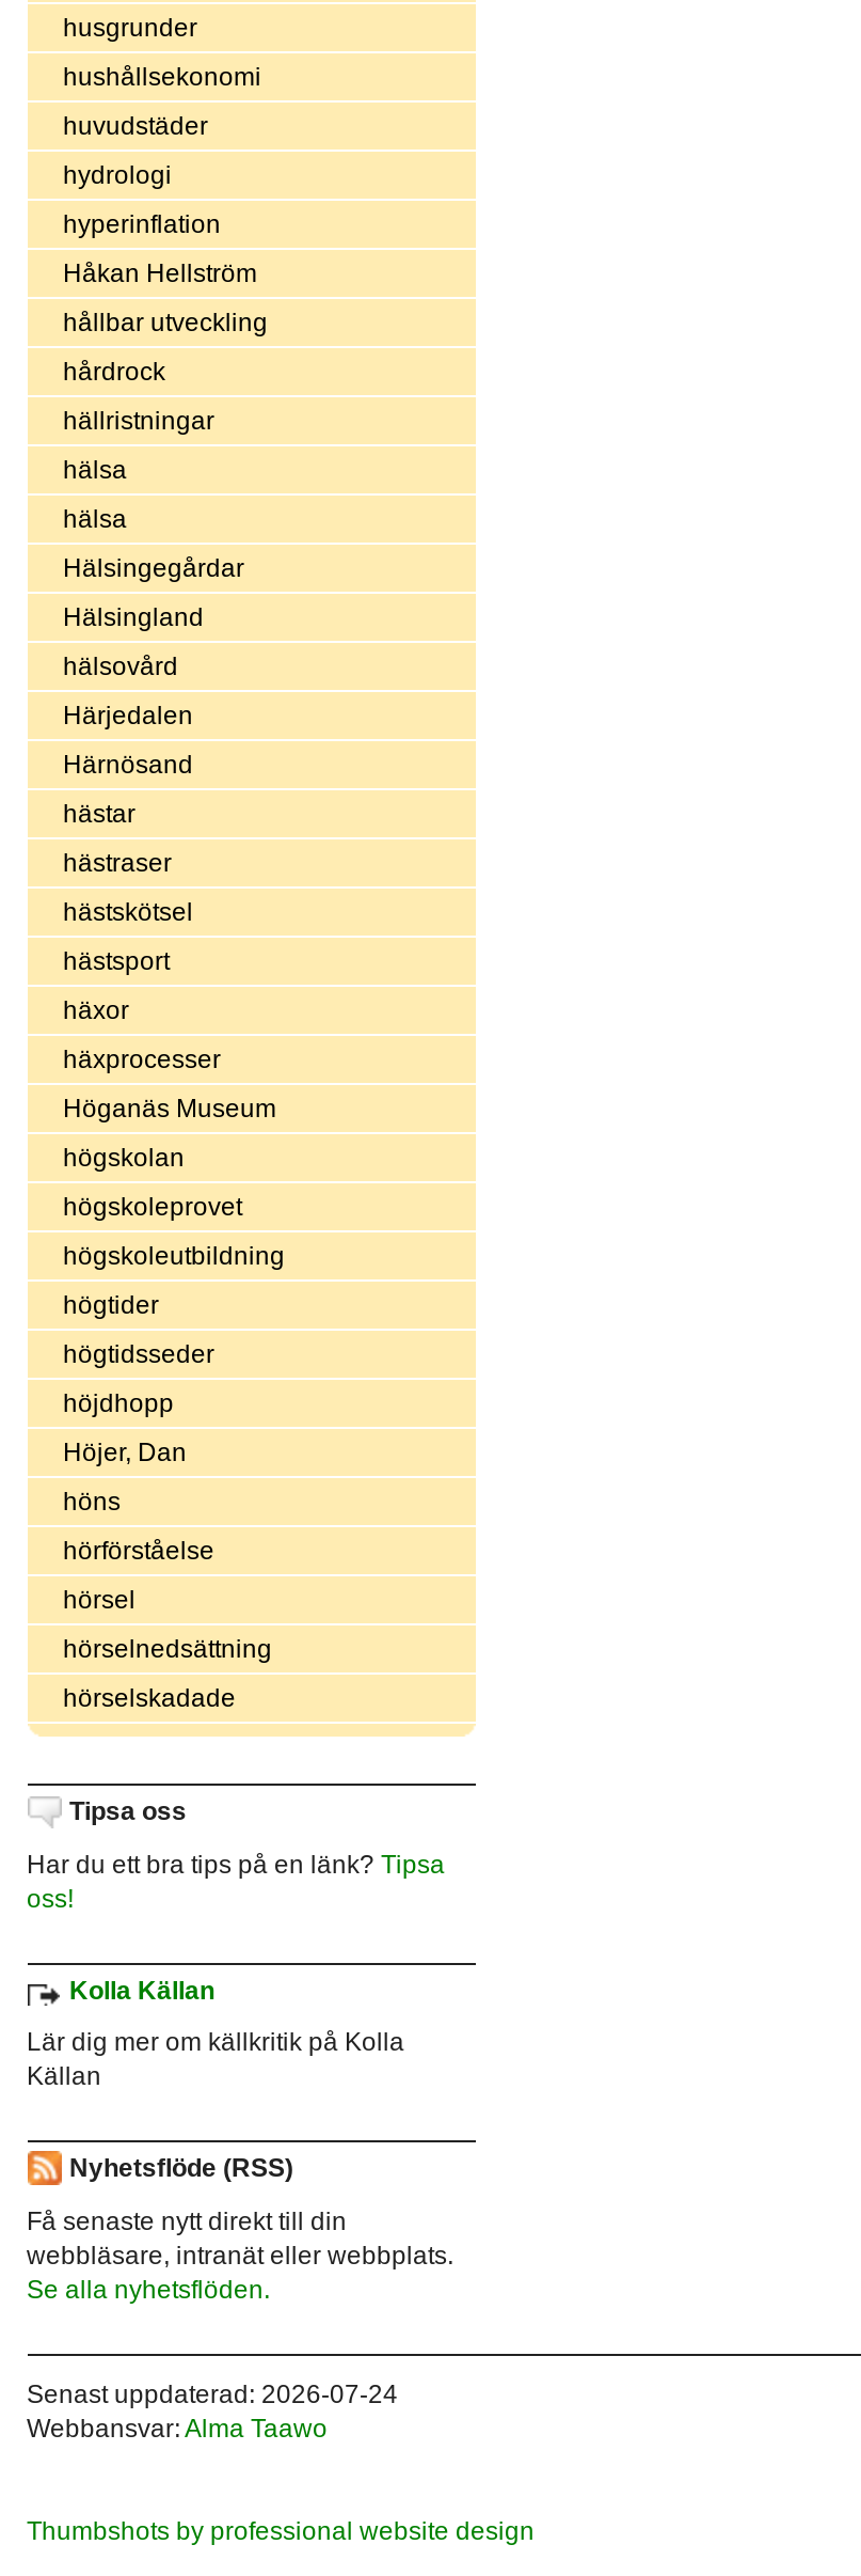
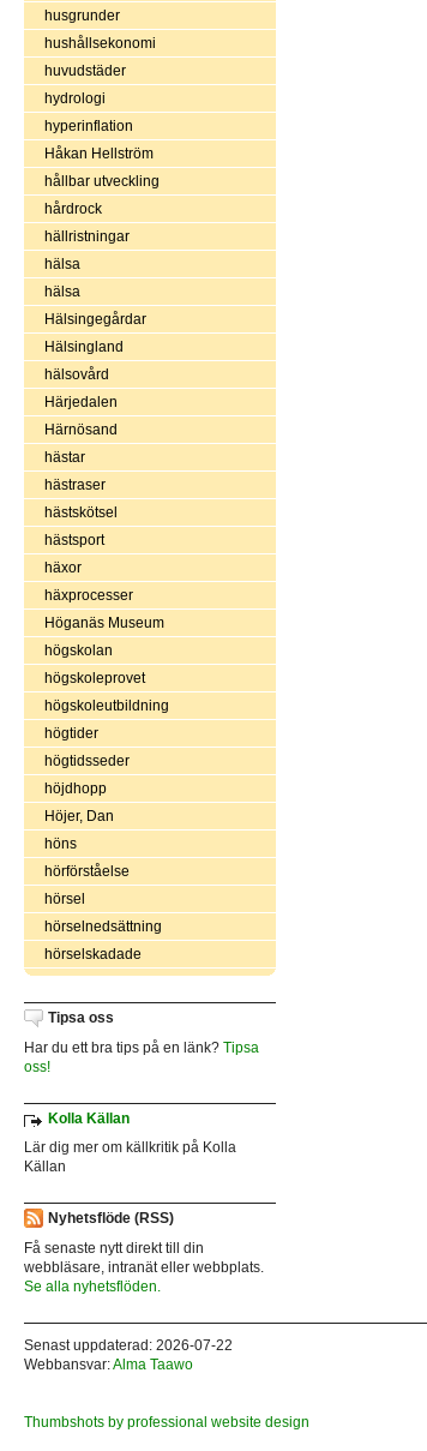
- Senast uppdaterad: 2026-07-24
+ Senast uppdaterad: 2026-07-22
